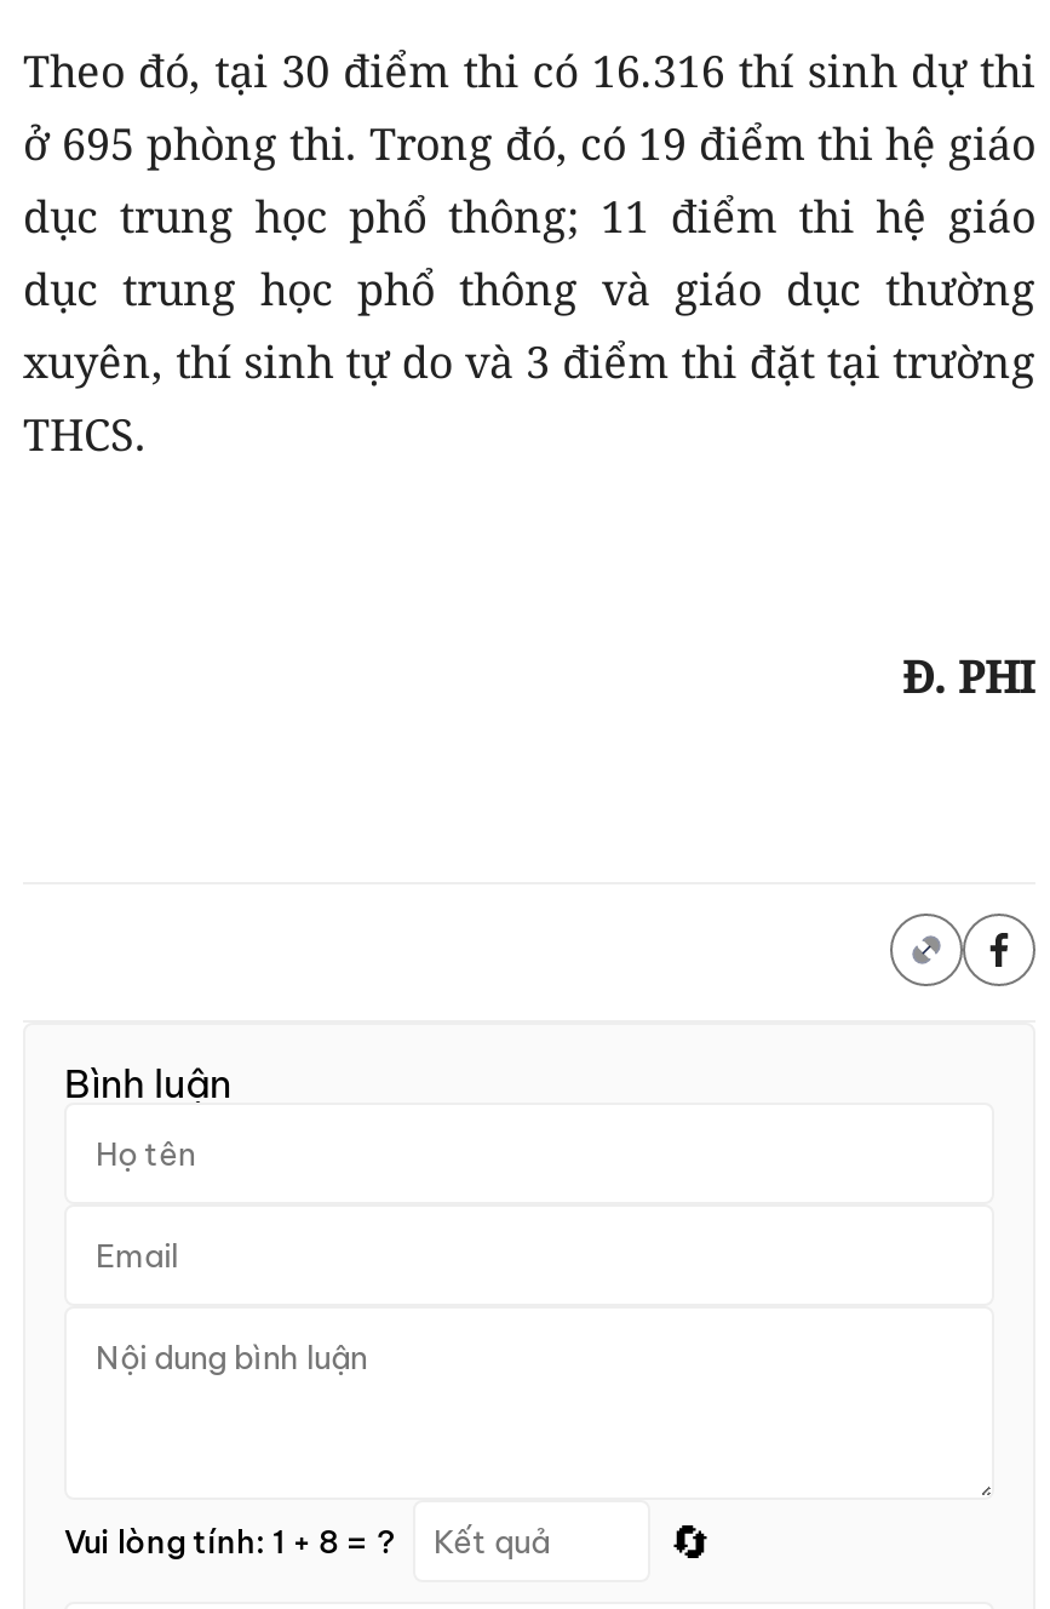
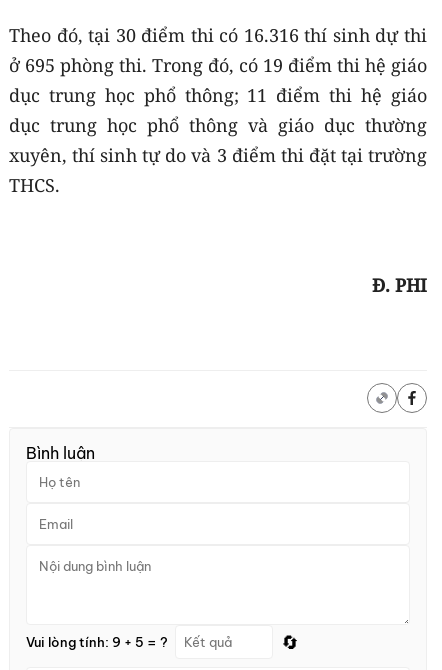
- Vui lòng tính: 1 + 8 = ?
+ Vui lòng tính: 9 + 5 = ?
